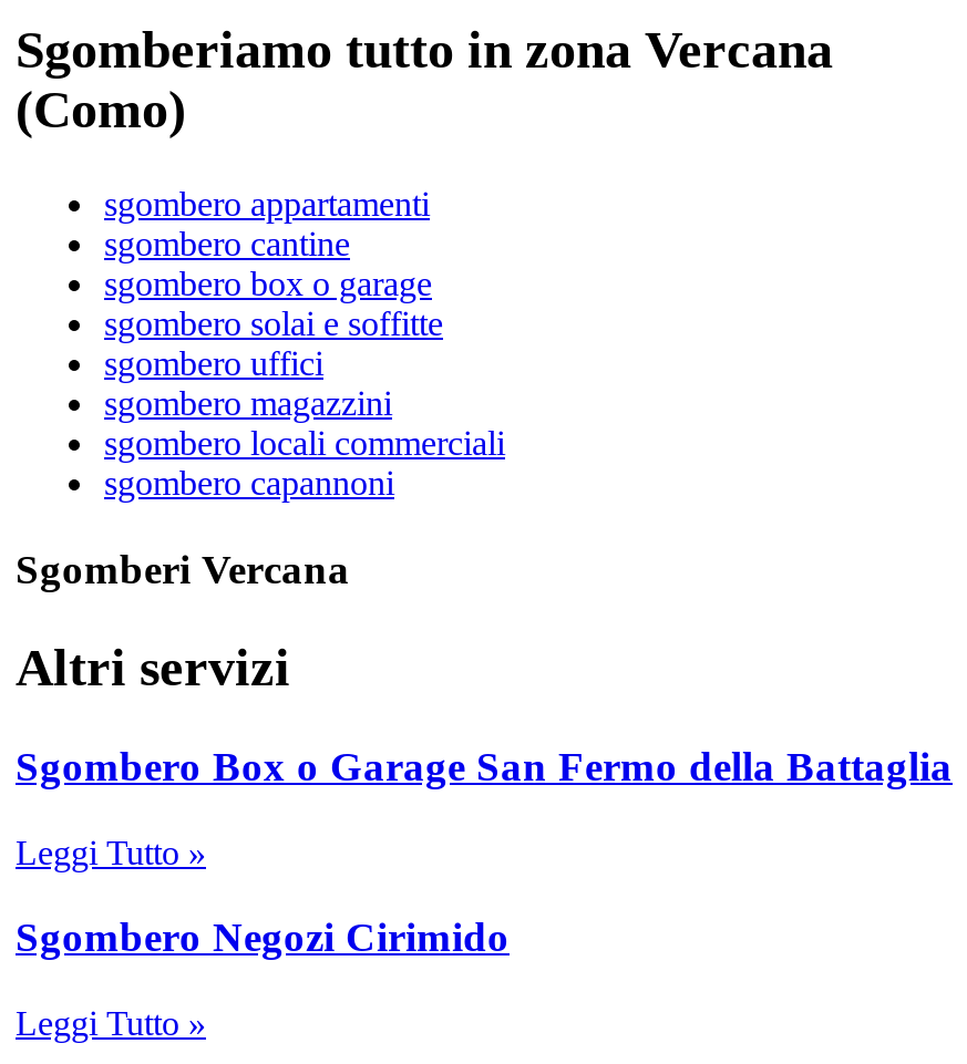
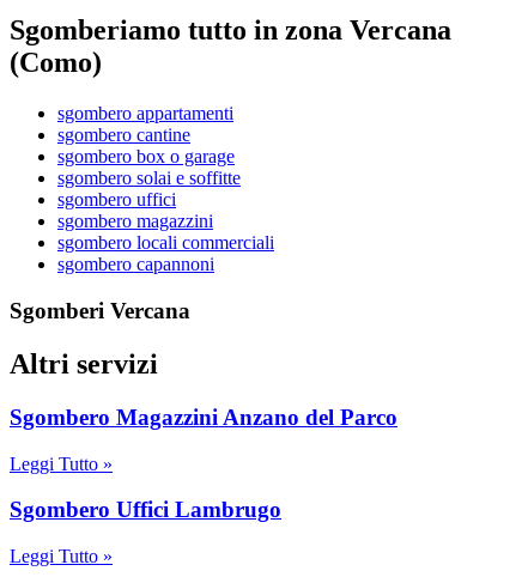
- Sgombero Box o Garage San Fermo della Battaglia
+ Sgombero Magazzini Anzano del Parco

- Sgombero Negozi Cirimido
+ Sgombero Uffici Lambrugo
